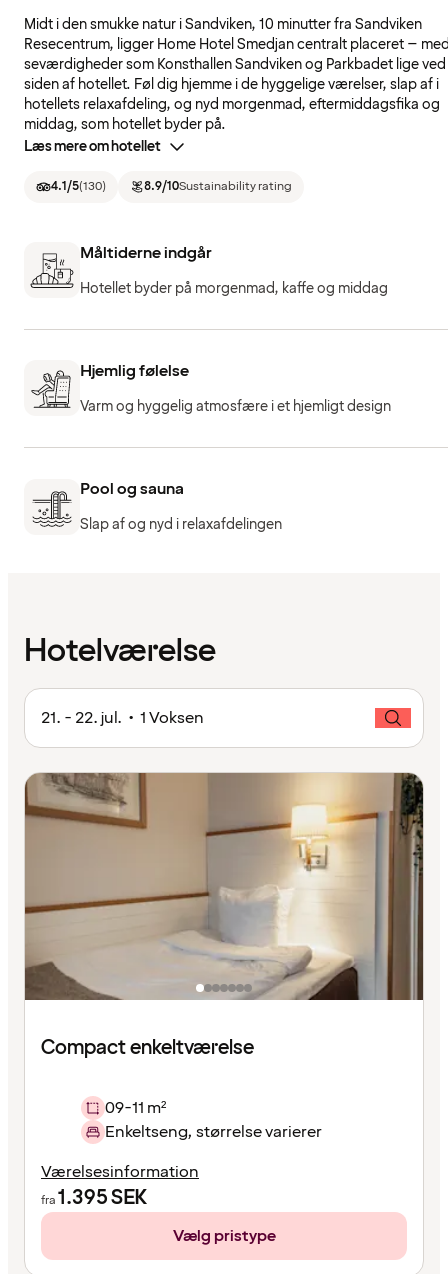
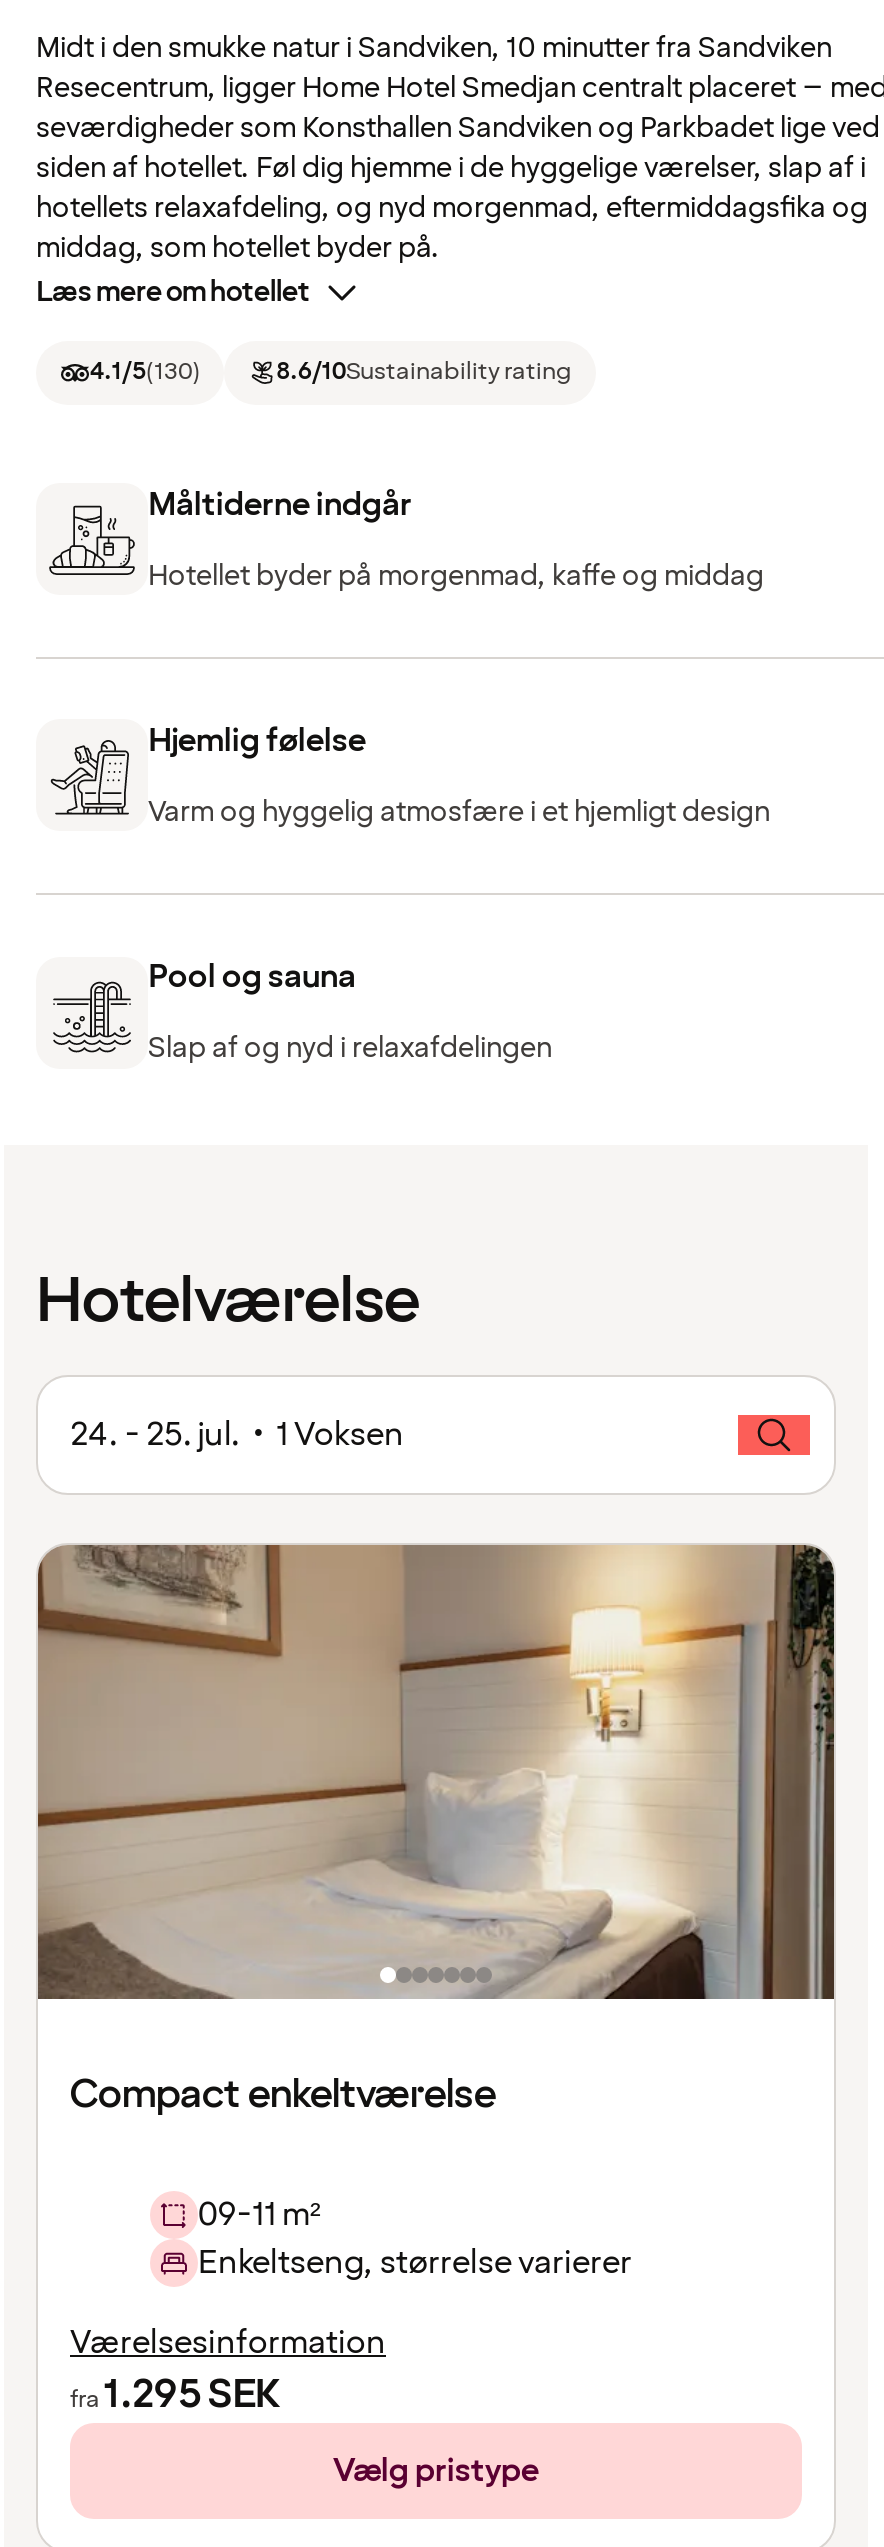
- 8.9/10Sustainability rating
+ 8.6/10Sustainability rating

- 21. - 22. jul. • 1 Voksen
+ 24. - 25. jul. • 1 Voksen

- fra1.395 SEK
+ fra1.295 SEK
